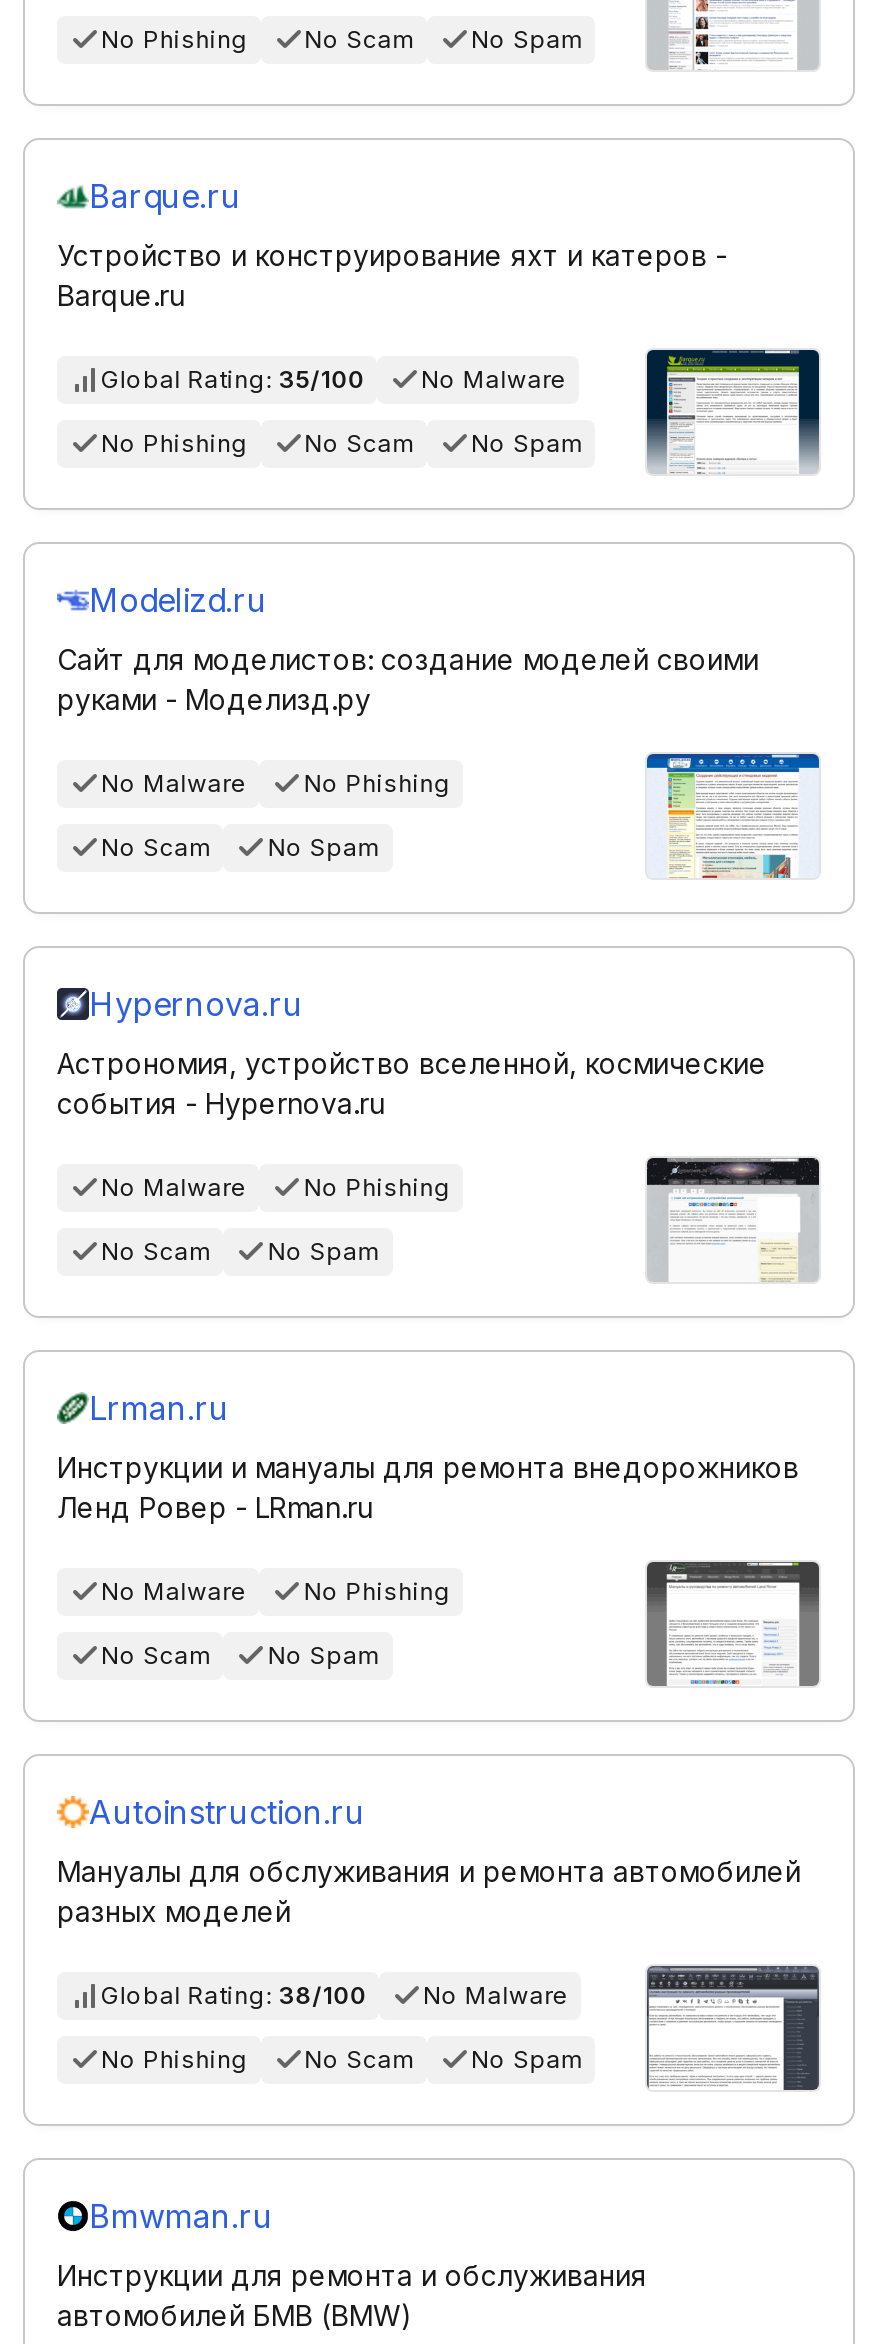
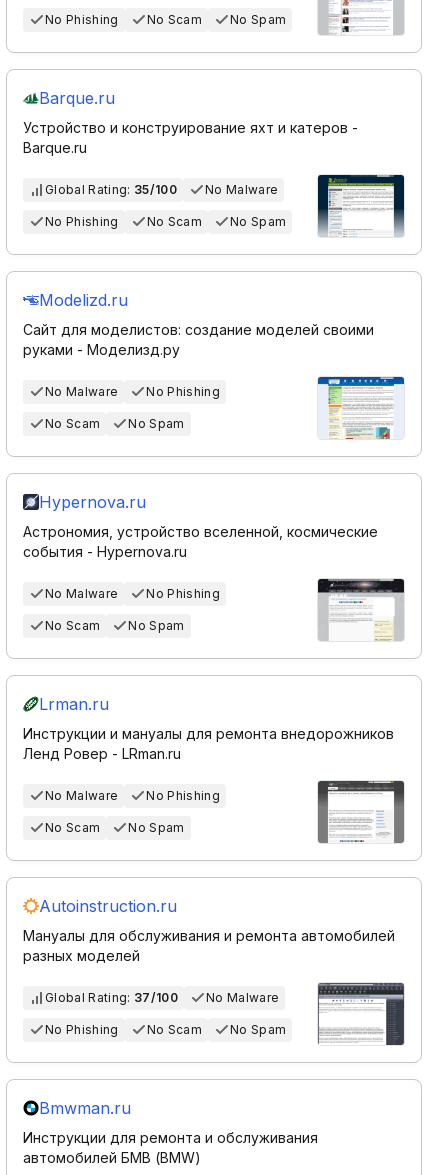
- Global Rating: 38/100
+ Global Rating: 37/100
